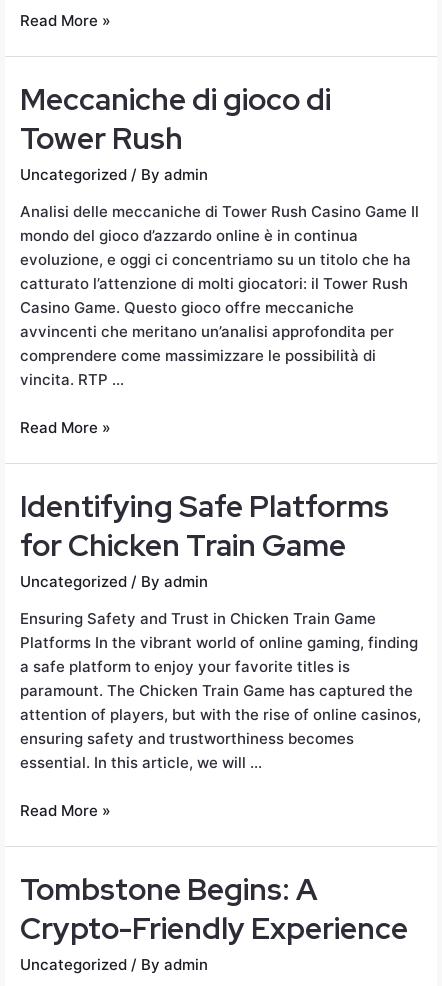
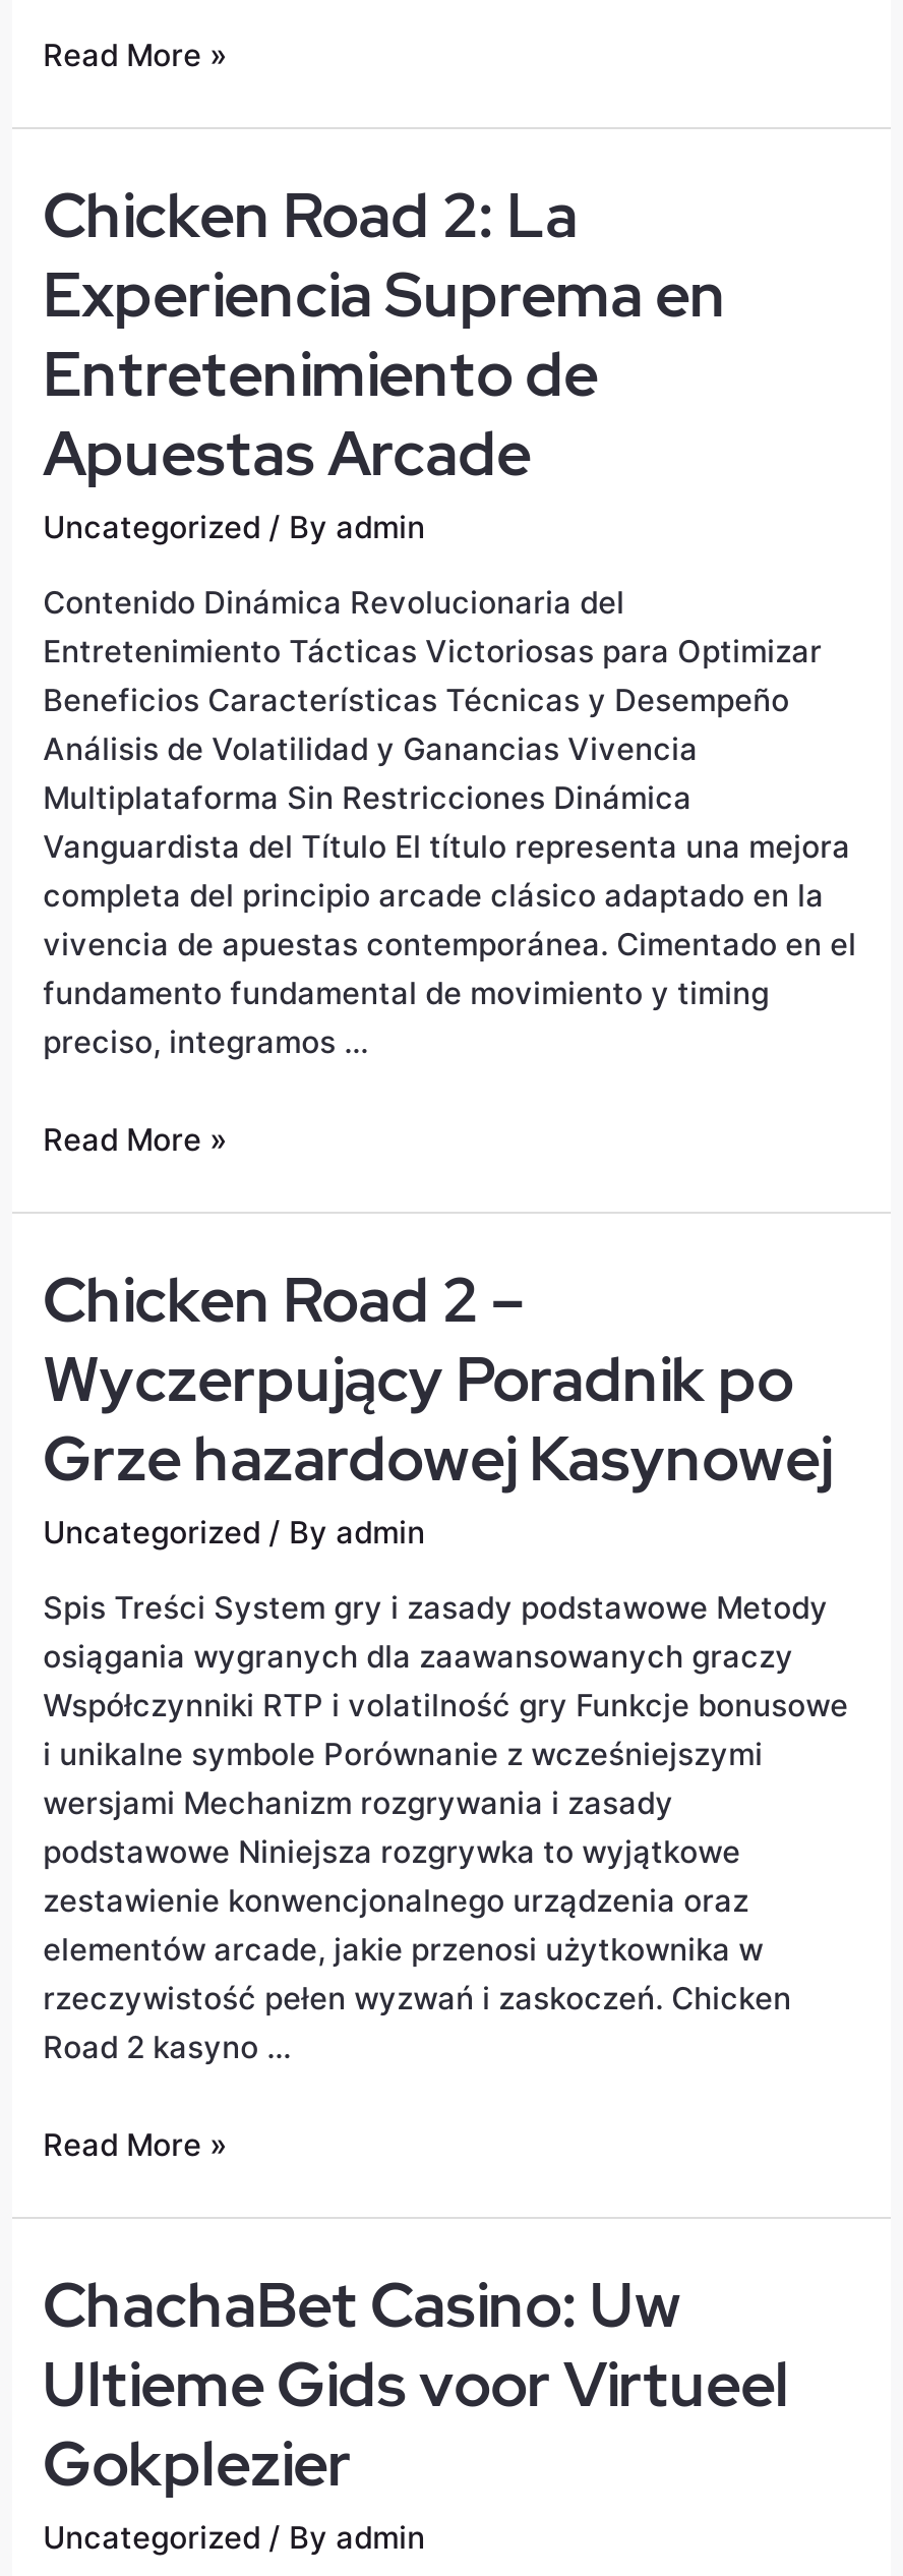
- Meccaniche di gioco di
- Tower Rush
+ Chicken Road 2: La
+ Experiencia Suprema en
+ Entretenimiento de
+ Apuestas Arcade

- Analisi delle meccaniche di Tower Rush Casino Game Il
- mondo del gioco d’azzardo online è in continua
- evoluzione, e oggi ci concentriamo su un titolo che ha
- catturato l’attenzione di molti giocatori: il Tower Rush
- Casino Game. Questo gioco offre meccaniche
- avvincenti che meritano un’analisi approfondita per
- comprendere come massimizzare le possibilità di
- vincita. RTP …
+ Contenido Dinámica Revolucionaria del
+ Entretenimiento Tácticas Victoriosas para Optimizar
+ Beneficios Características Técnicas y Desempeño
+ Análisis de Volatilidad y Ganancias Vivencia
+ Multiplataforma Sin Restricciones Dinámica
+ Vanguardista del Título El título representa una mejora
+ completa del principio arcade clásico adaptado en la
+ vivencia de apuestas contemporánea. Cimentado en el
+ fundamento fundamental de movimiento y timing
+ preciso, integramos …

- Identifying Safe Platforms
- for Chicken Train Game
+ Chicken Road 2 –
+ Wyczerpujący Poradnik po
+ Grze hazardowej Kasynowej

- Ensuring Safety and Trust in Chicken Train Game
- Platforms In the vibrant world of online gaming, finding
- a safe platform to enjoy your favorite titles is
- paramount. The Chicken Train Game has captured the
- attention of players, but with the rise of online casinos,
- ensuring safety and trustworthiness becomes
- essential. In this article, we will …
+ Spis Treści System gry i zasady podstawowe Metody
+ osiągania wygranych dla zaawansowanych graczy
+ Współczynniki RTP i volatilność gry Funkcje bonusowe
+ i unikalne symbole Porównanie z wcześniejszymi
+ wersjami Mechanizm rozgrywania i zasady
+ podstawowe Niniejsza rozgrywka to wyjątkowe
+ zestawienie konwencjonalnego urządzenia oraz
+ elementów arcade, jakie przenosi użytkownika w
+ rzeczywistość pełen wyzwań i zaskoczeń. Chicken
+ Road 2 kasyno …

- Tombstone Begins: A
- Crypto-Friendly Experience
+ ChachaBet Casino: Uw
+ Ultieme Gids voor Virtueel
+ Gokplezier
